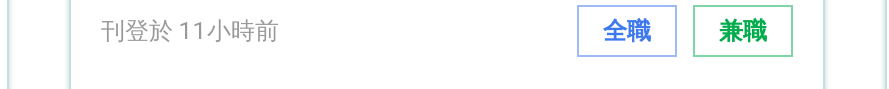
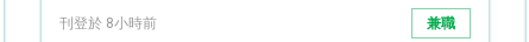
- 刊登於 11小時前
- 全職
+ 刊登於 8小時前
